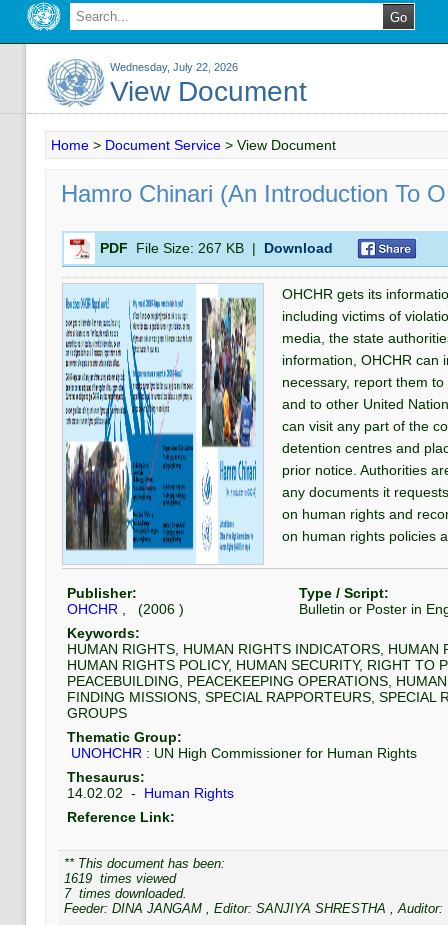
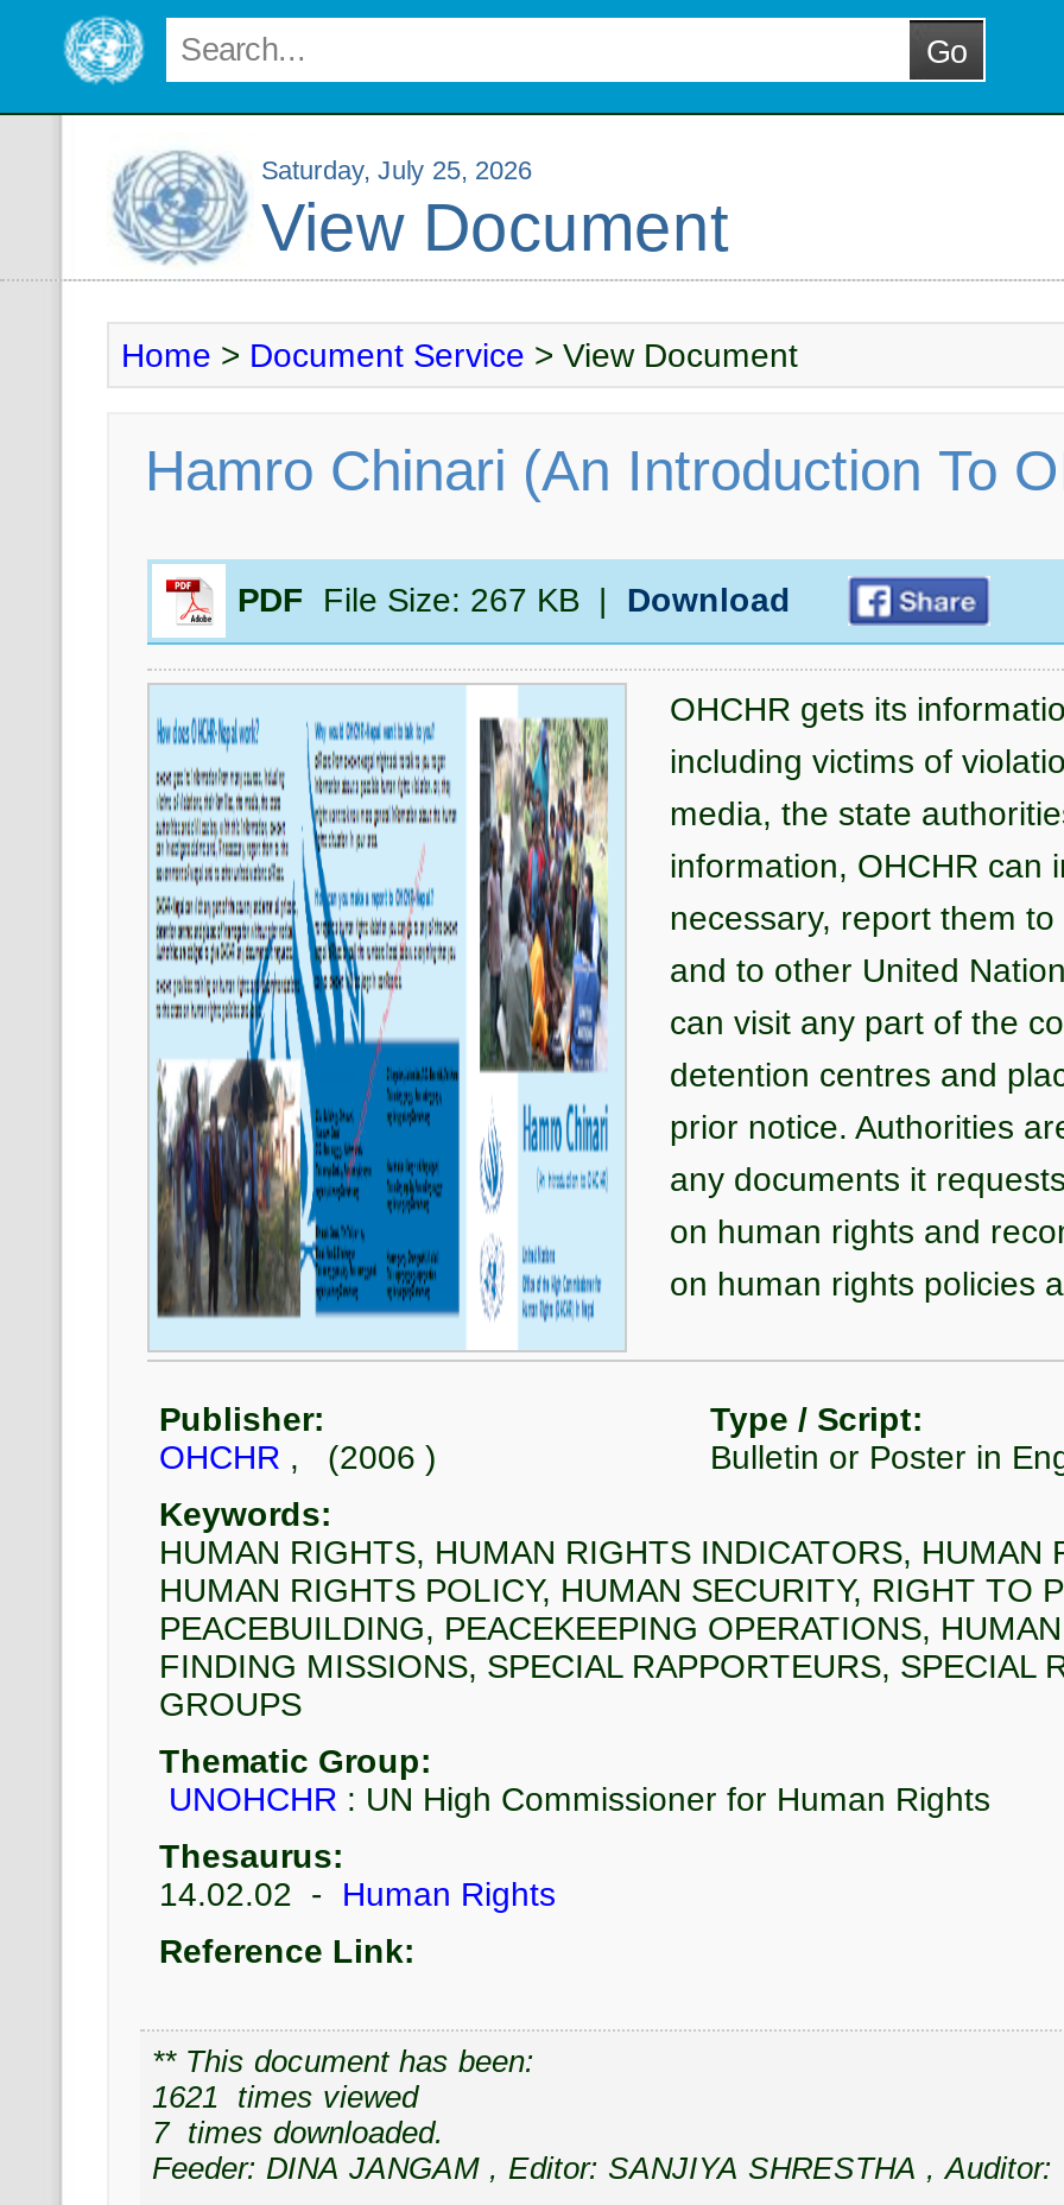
- Wednesday, July 22, 2026
+ Saturday, July 25, 2026

- 1619 times viewed
+ 1621 times viewed
